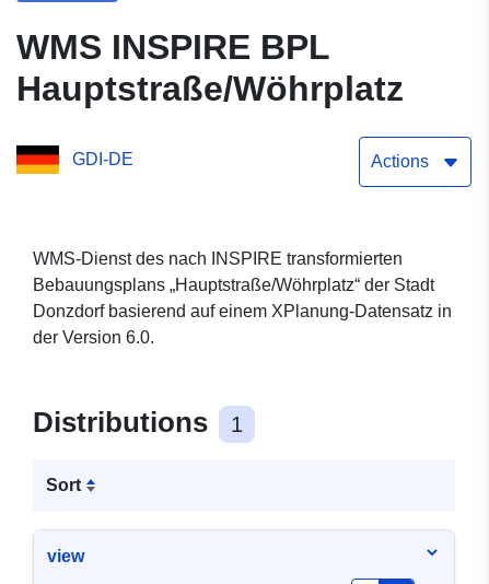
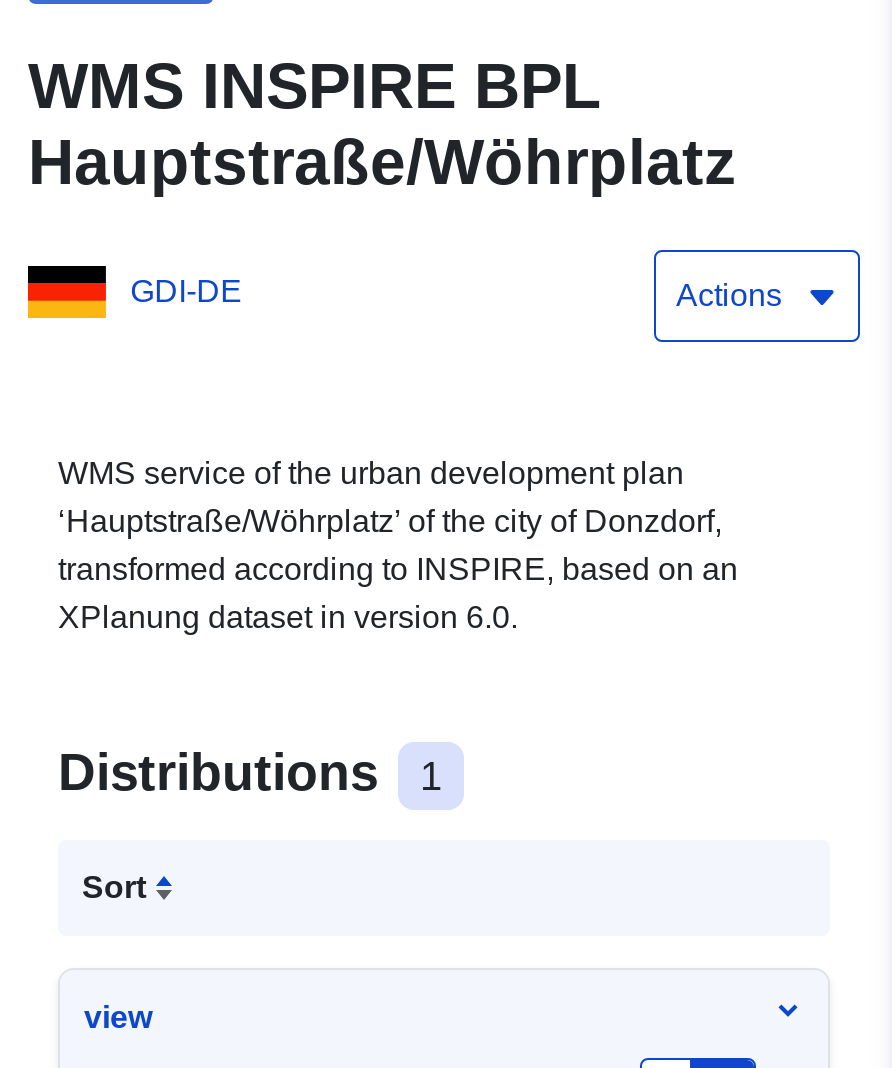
- WMS-Dienst des nach INSPIRE transformierten
- Bebauungsplans „Hauptstraße/Wöhrplatz“ der Stadt
- Donzdorf basierend auf einem XPlanung-Datensatz in
- der Version 6.0.
+ WMS service of the urban development plan
+ ‘Hauptstraße/Wöhrplatz’ of the city of Donzdorf,
+ transformed according to INSPIRE, based on an
+ XPlanung dataset in version 6.0.
